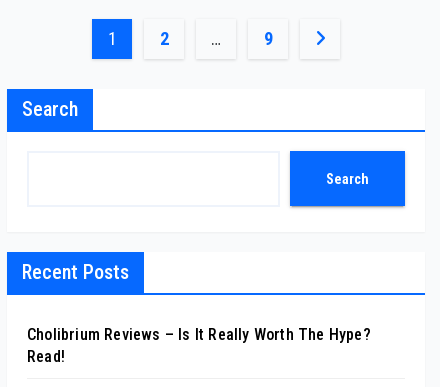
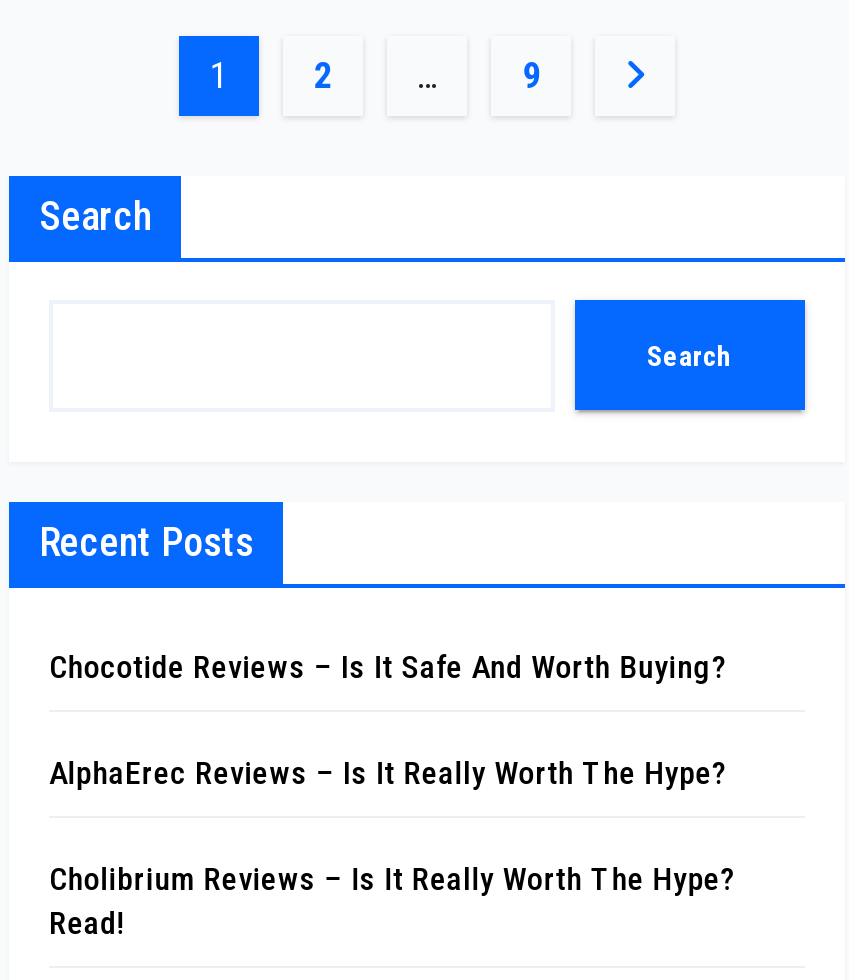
+ Chocotide Reviews – Is It Safe And Worth Buying?
+ AlphaErec Reviews – Is It Really Worth The Hype?
